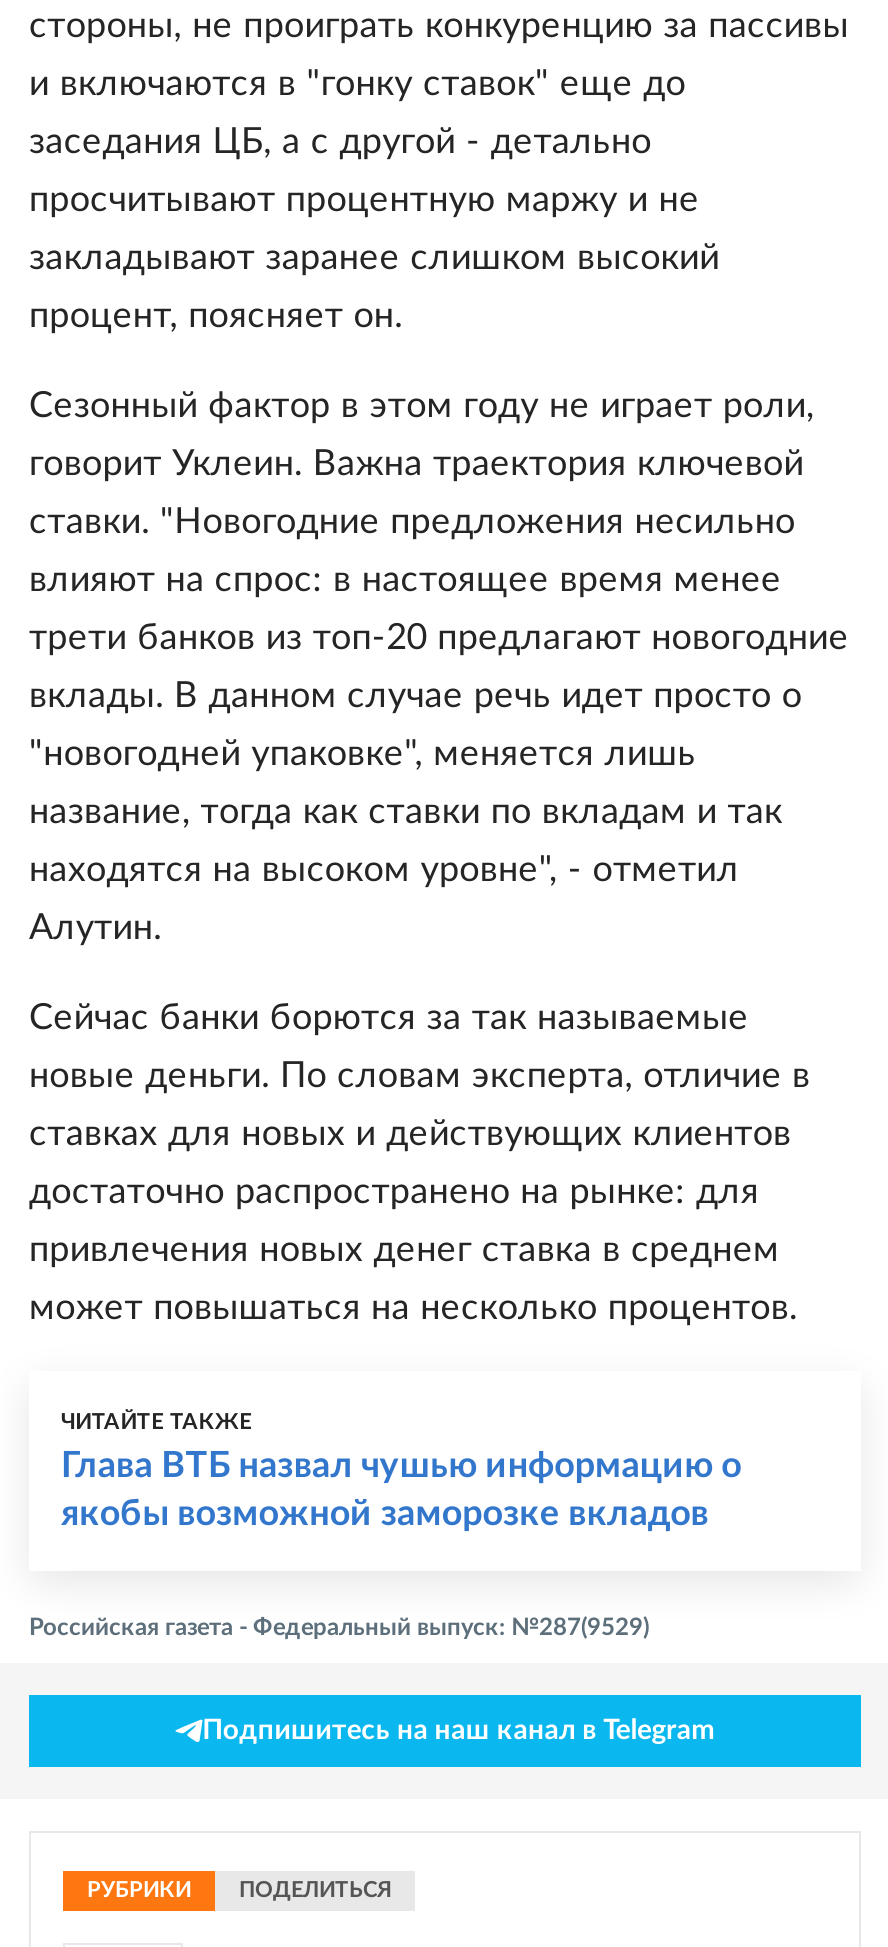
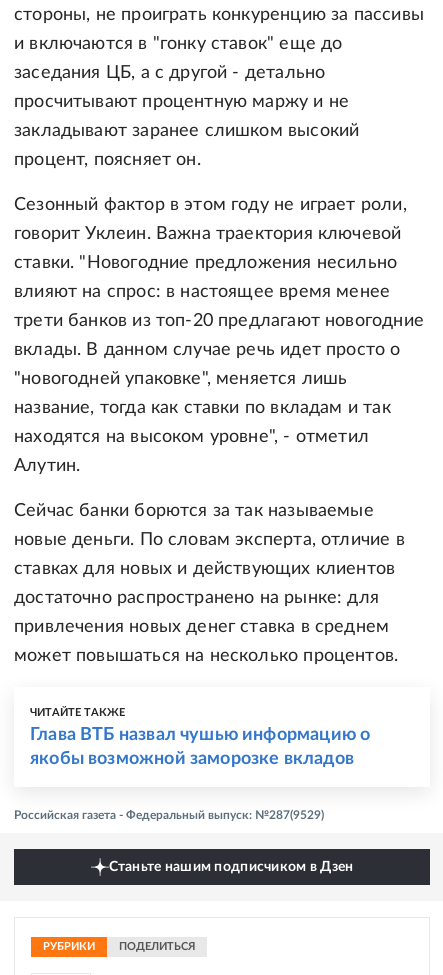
- Подпишитесь на наш канал в Telegram
+ Станьте нашим подписчиком в Дзен
